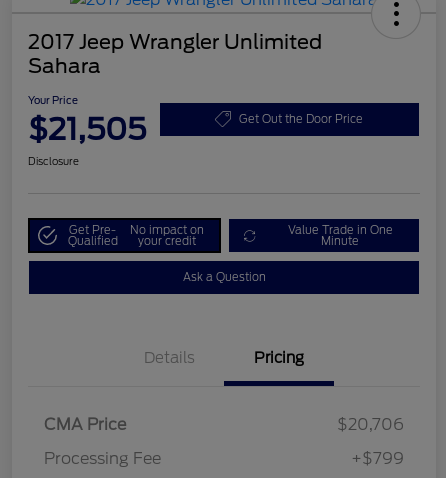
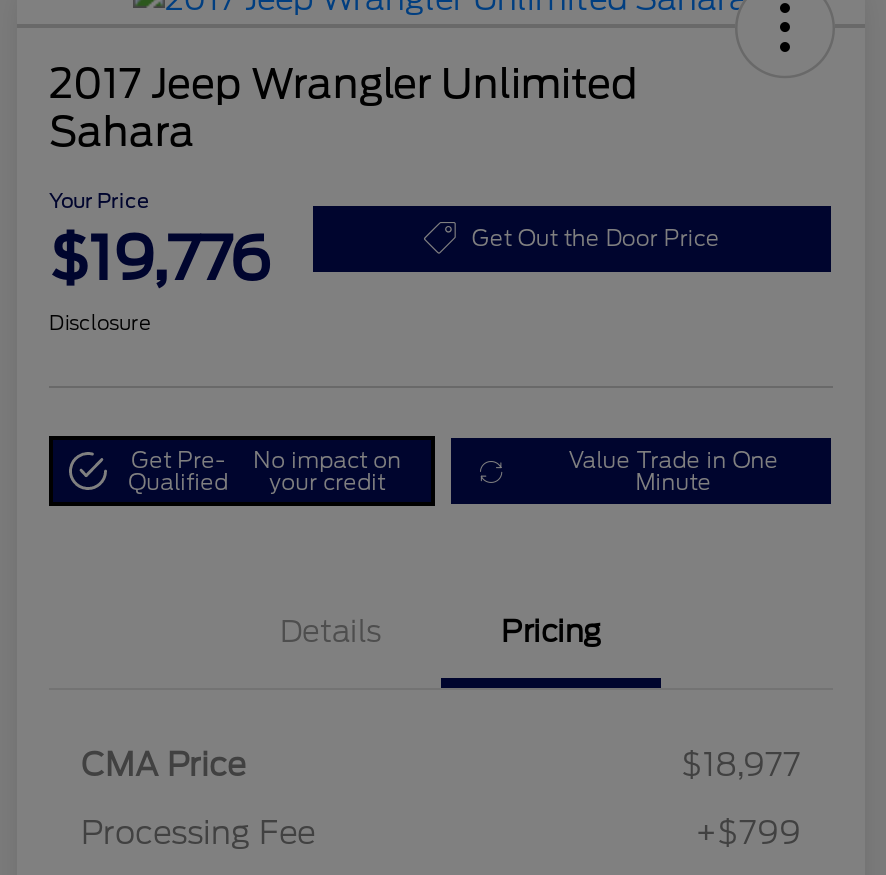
- $21,505
+ $19,776

- Ask a Question

- $20,706
+ $18,977
